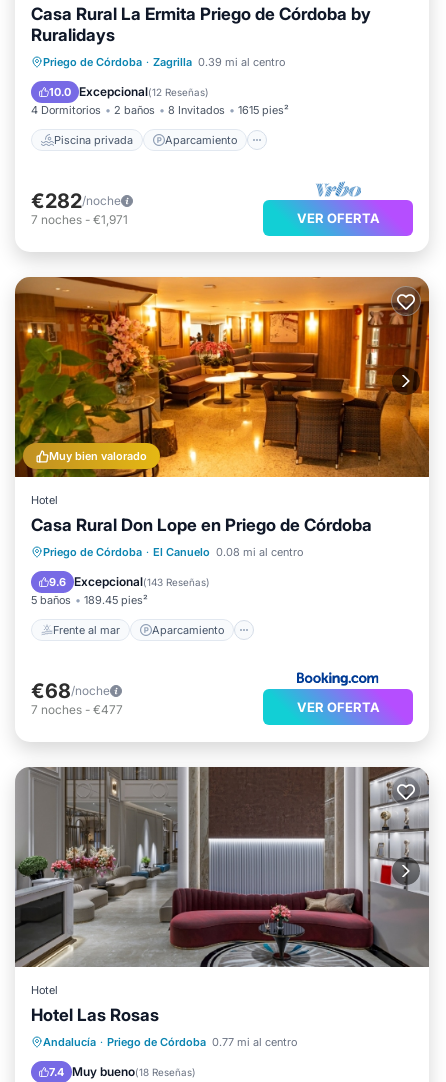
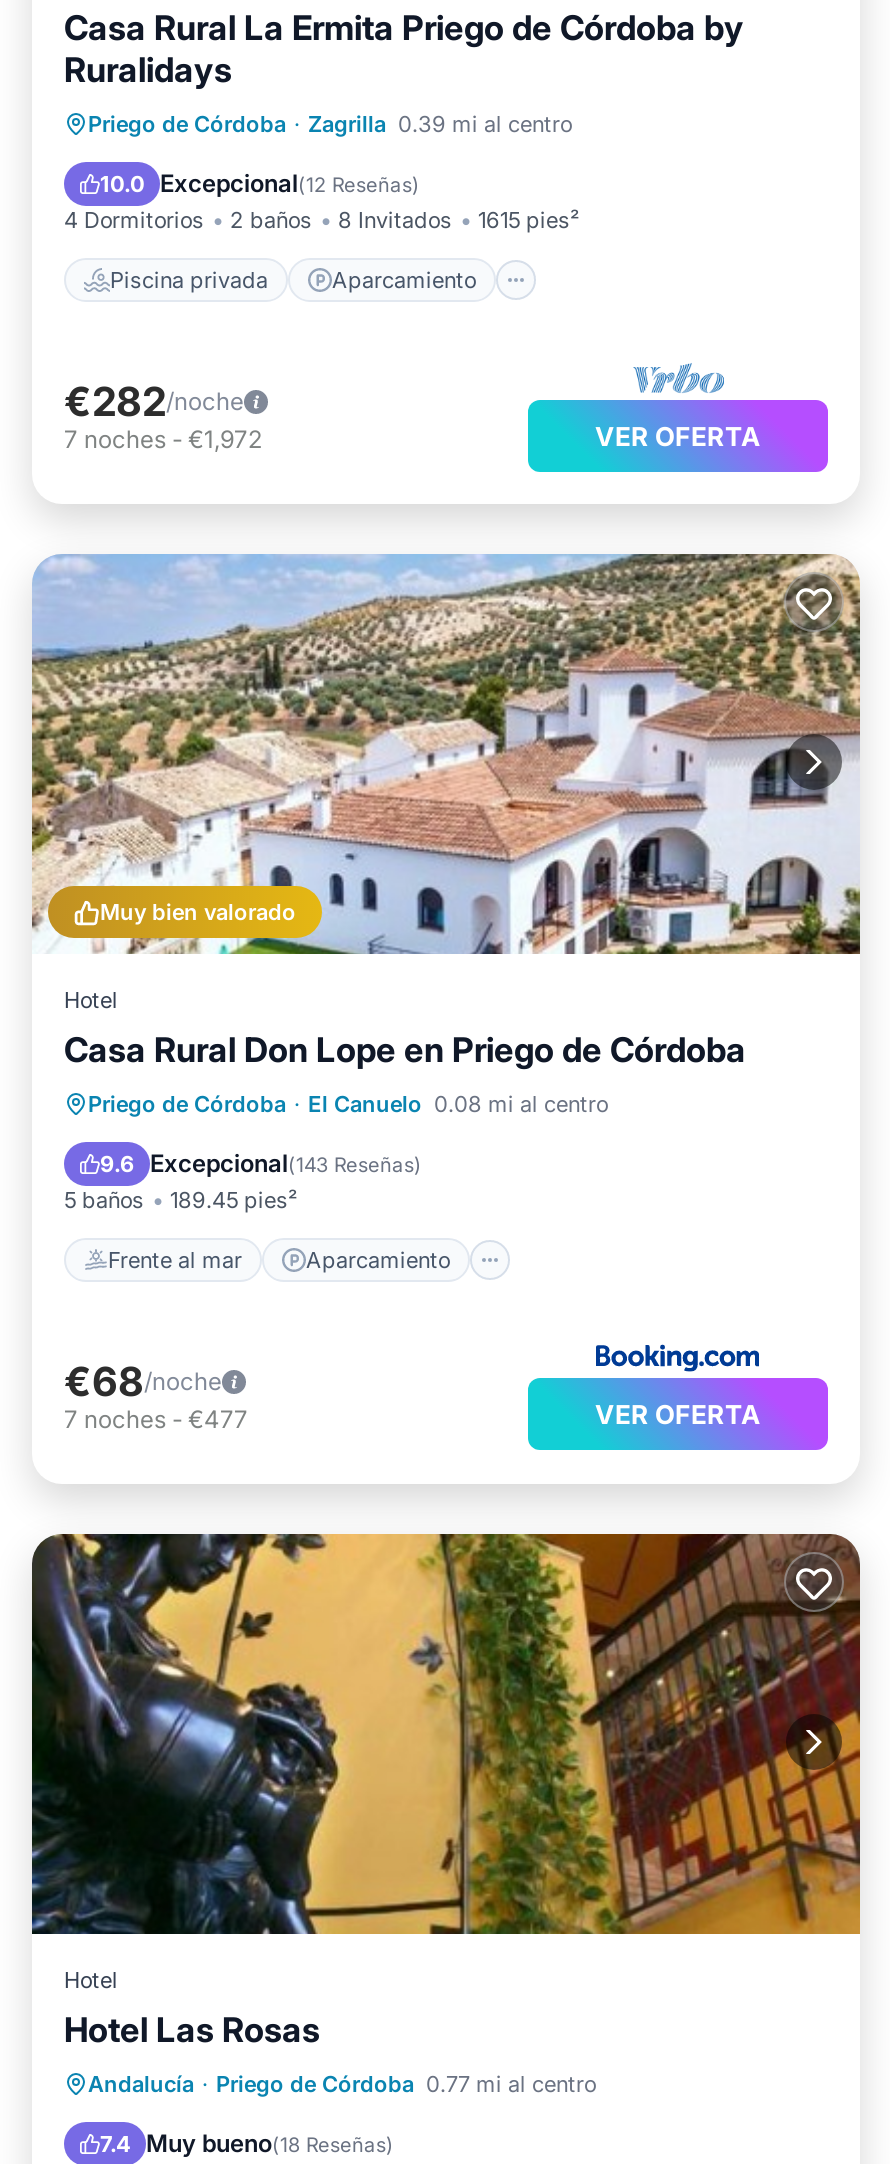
- 7 noches - €1,971
+ 7 noches - €1,972

- [image]
+ [image]

- [image]
+ [image]
